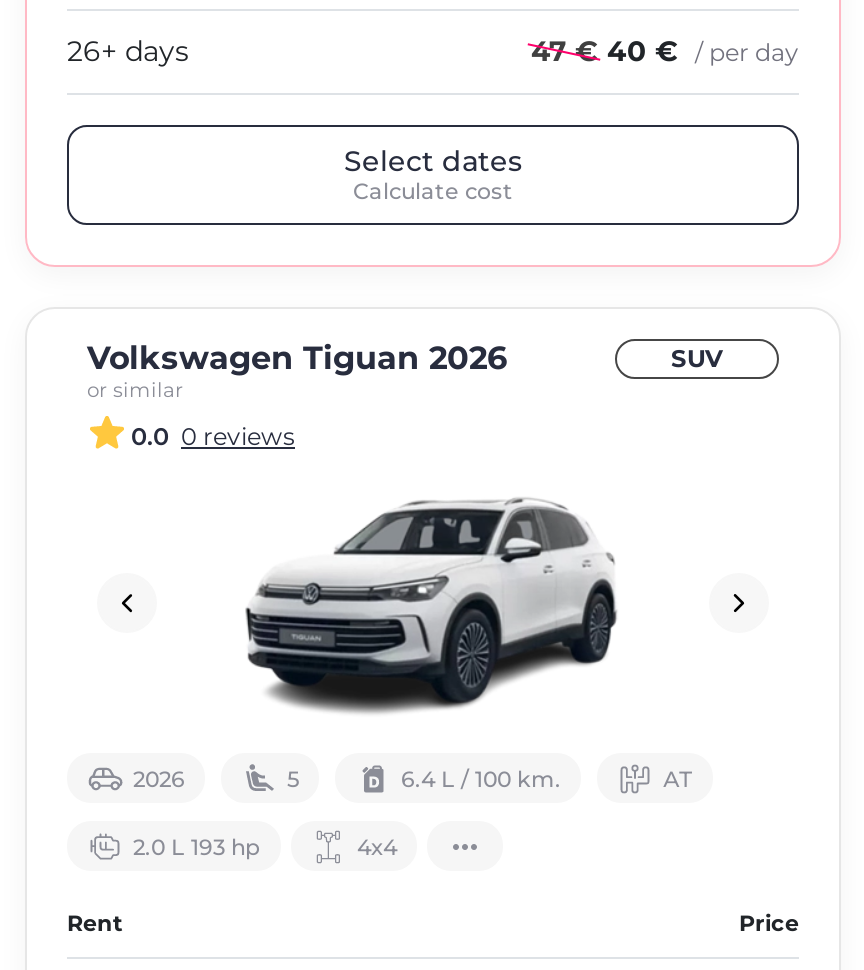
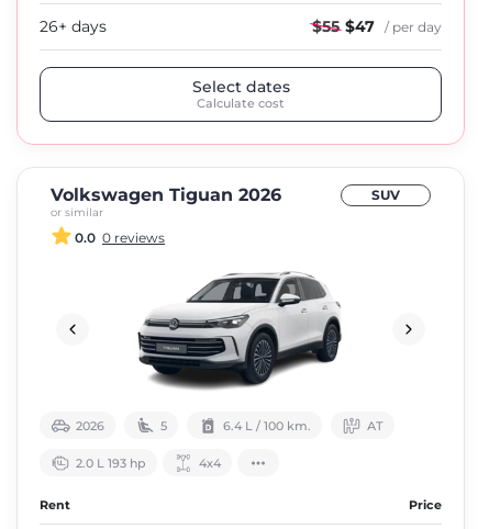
- 47 € 40 € / per day
+ $55 $47 / per day
